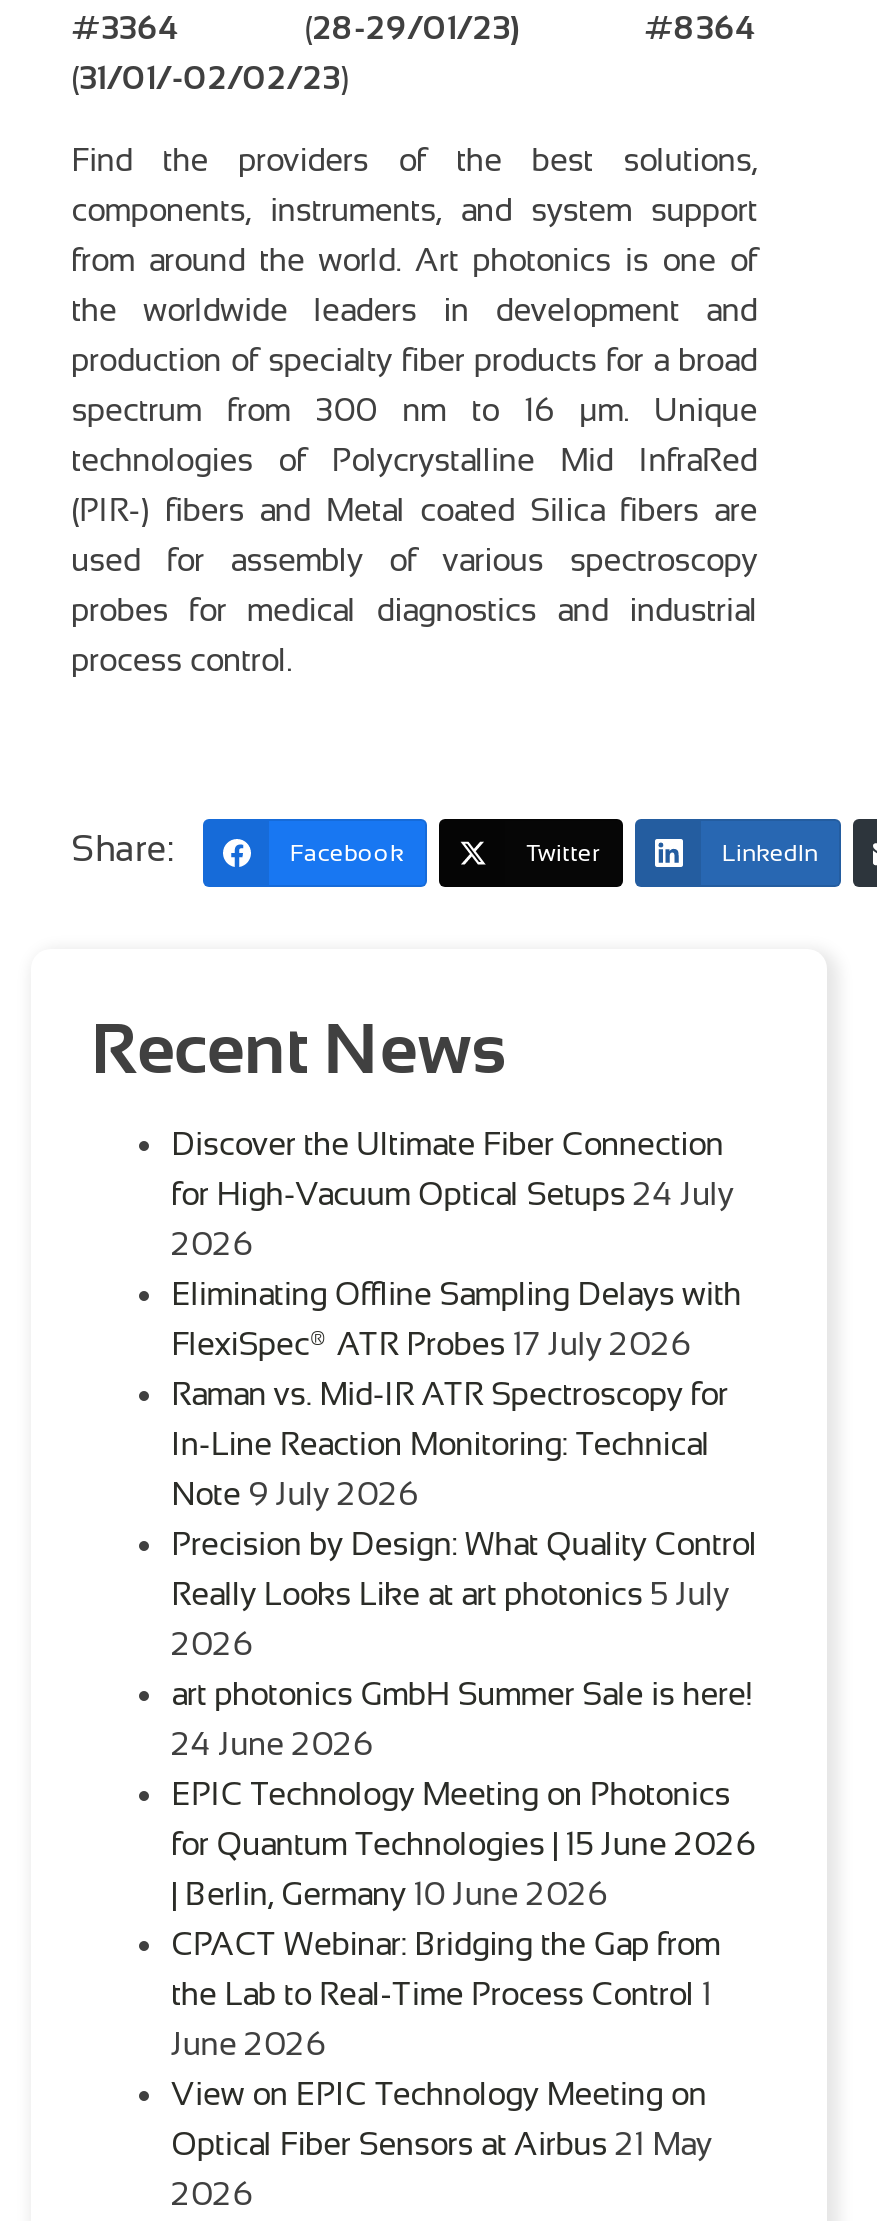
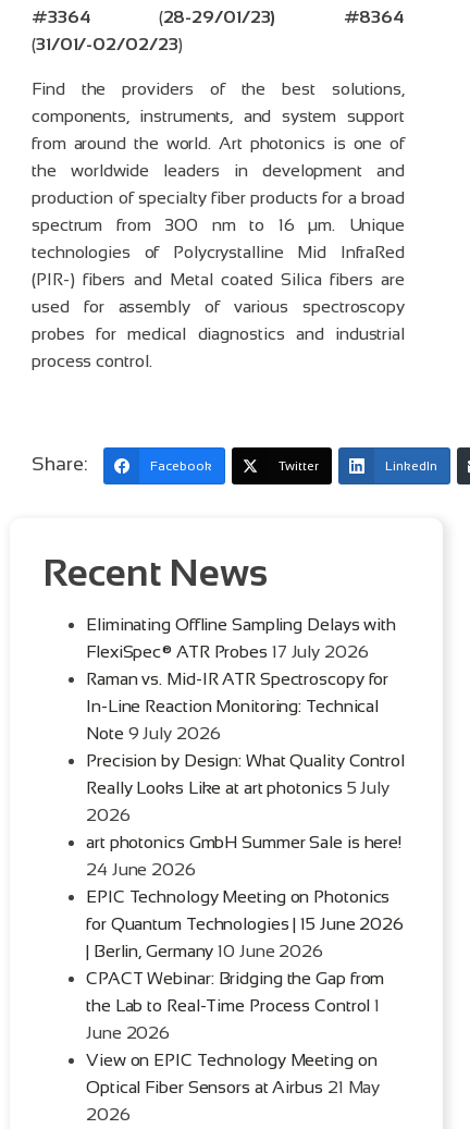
- Discover the Ultimate Fiber Connection
- for High-Vacuum Optical Setups 24 July
- 2026
